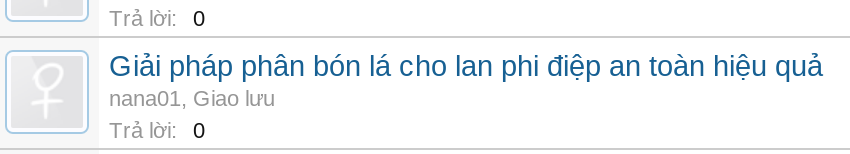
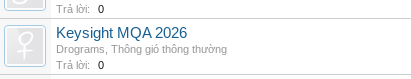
- Giải pháp phân bón lá cho lan phi điệp an toàn hiệu quả
- nana01, Giao lưu
+ Keysight MQA 2026
+ Drograms, Thông gió thông thường
